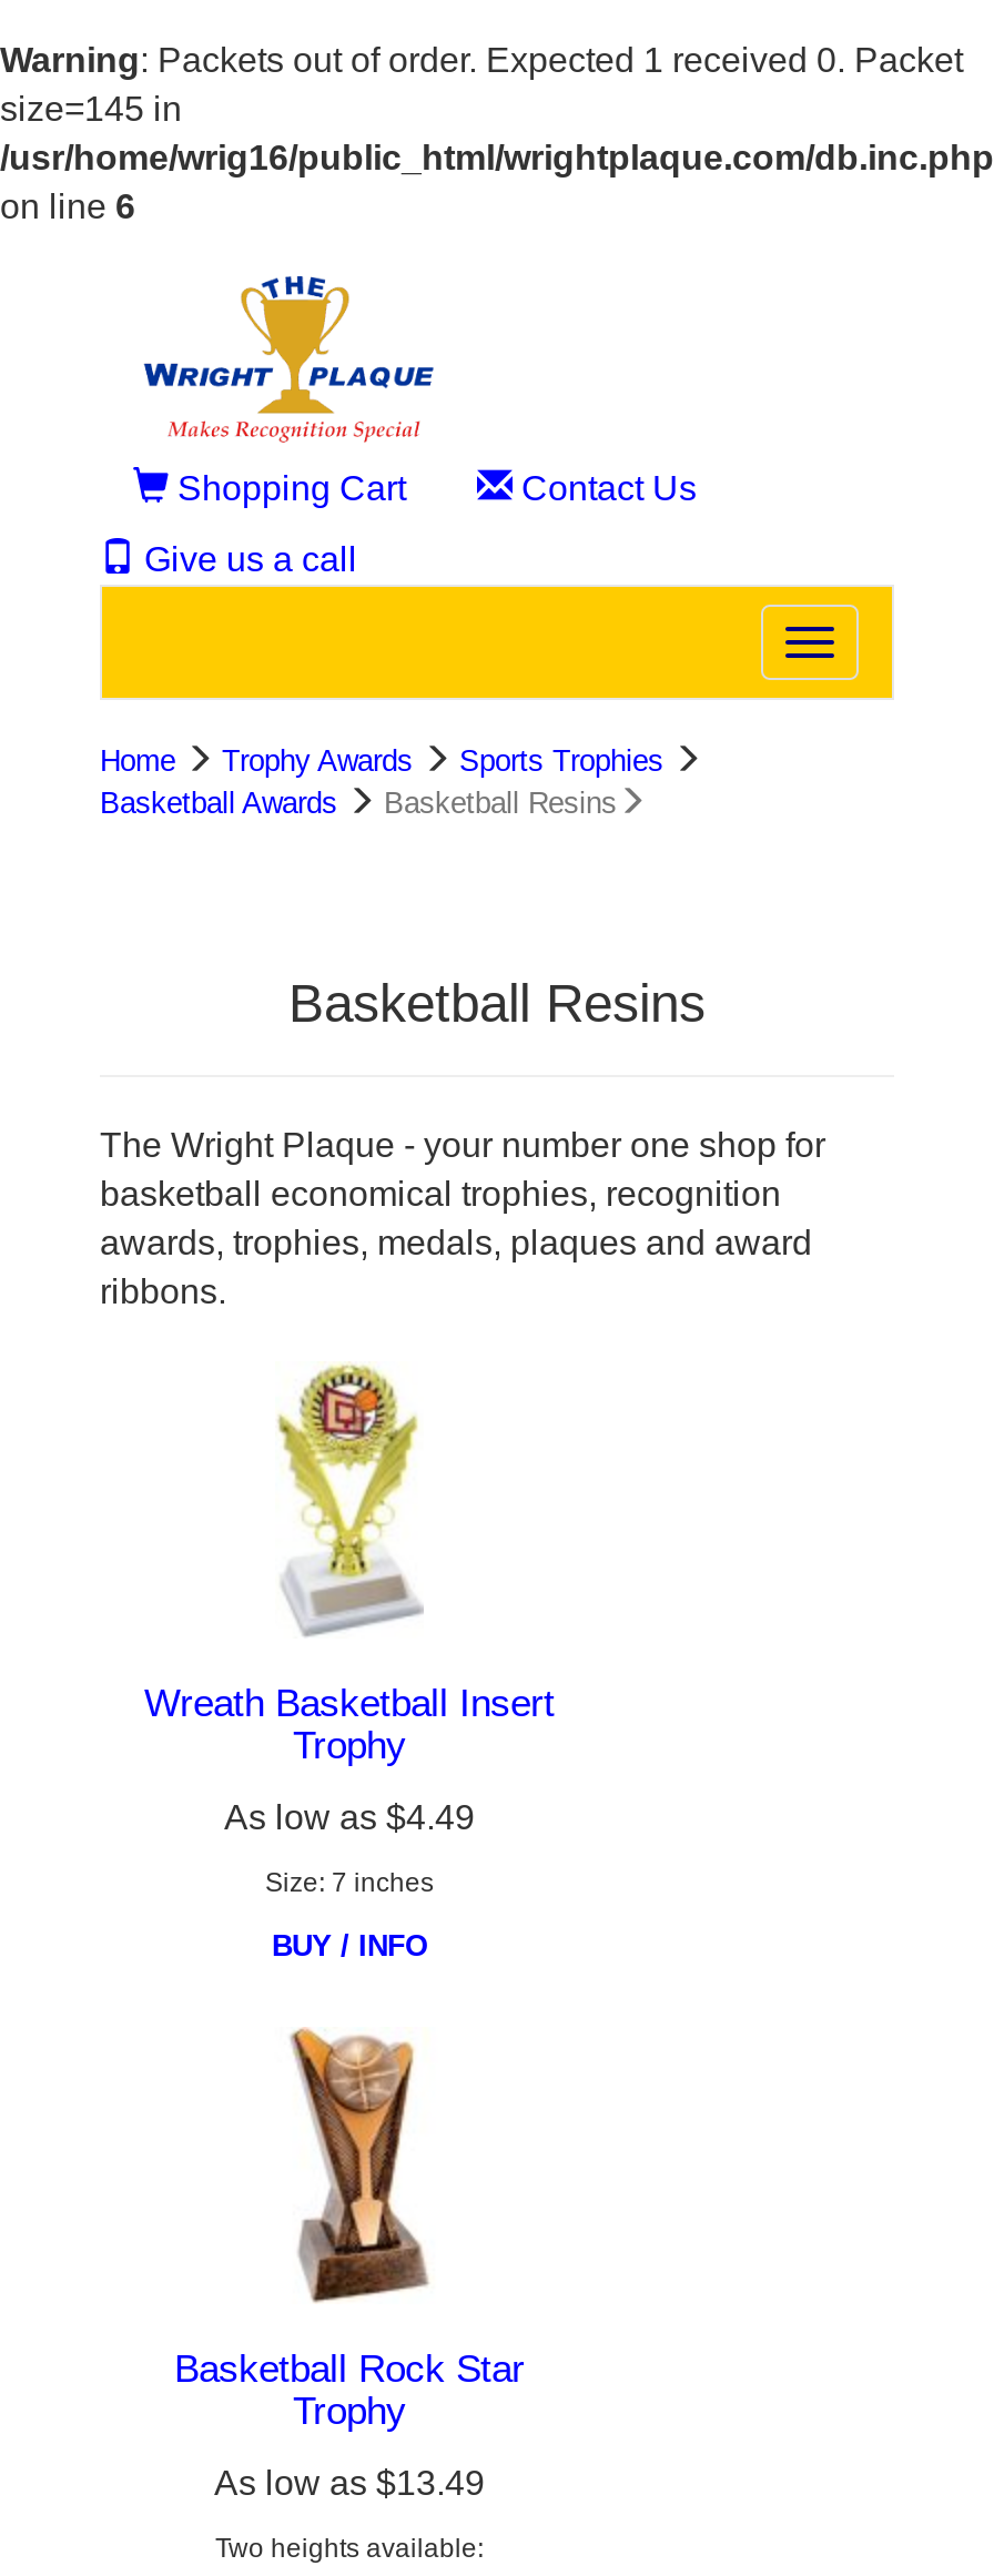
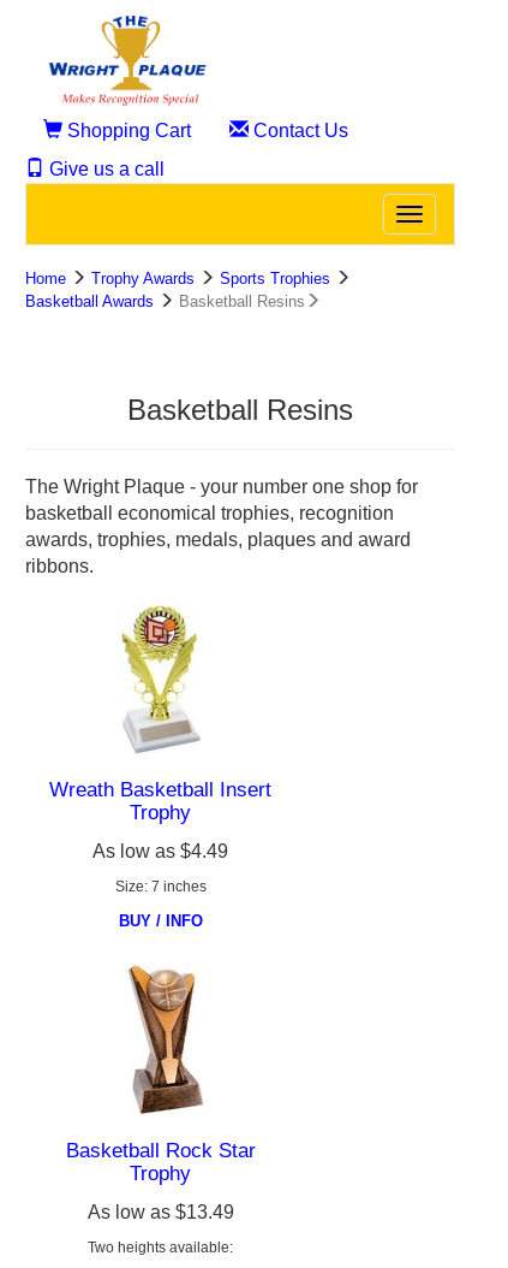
- Warning: Packets out of order. Expected 1 received 0. Packet
- size=145 in
- /usr/home/wrig16/public_html/wrightplaque.com/db.inc.php
- on line 6
